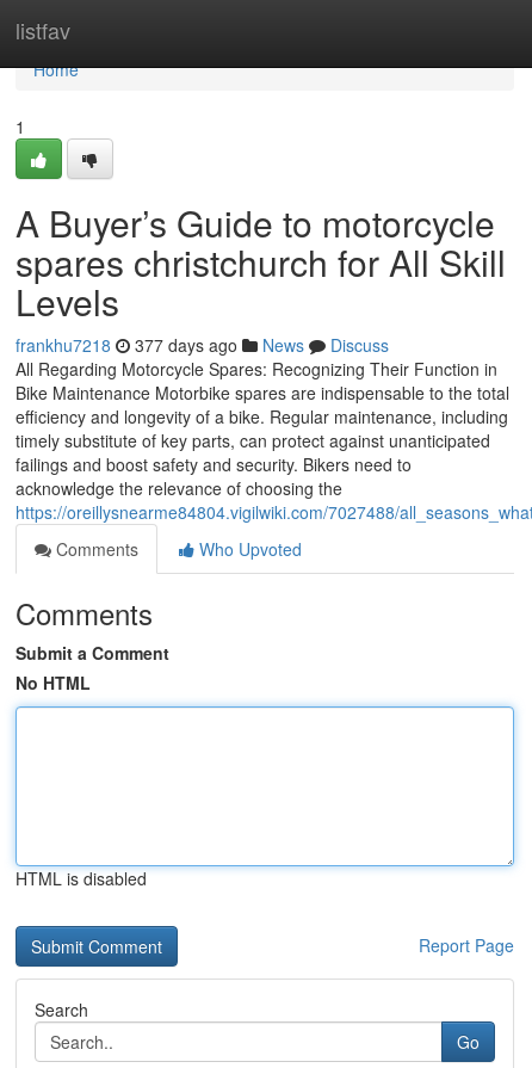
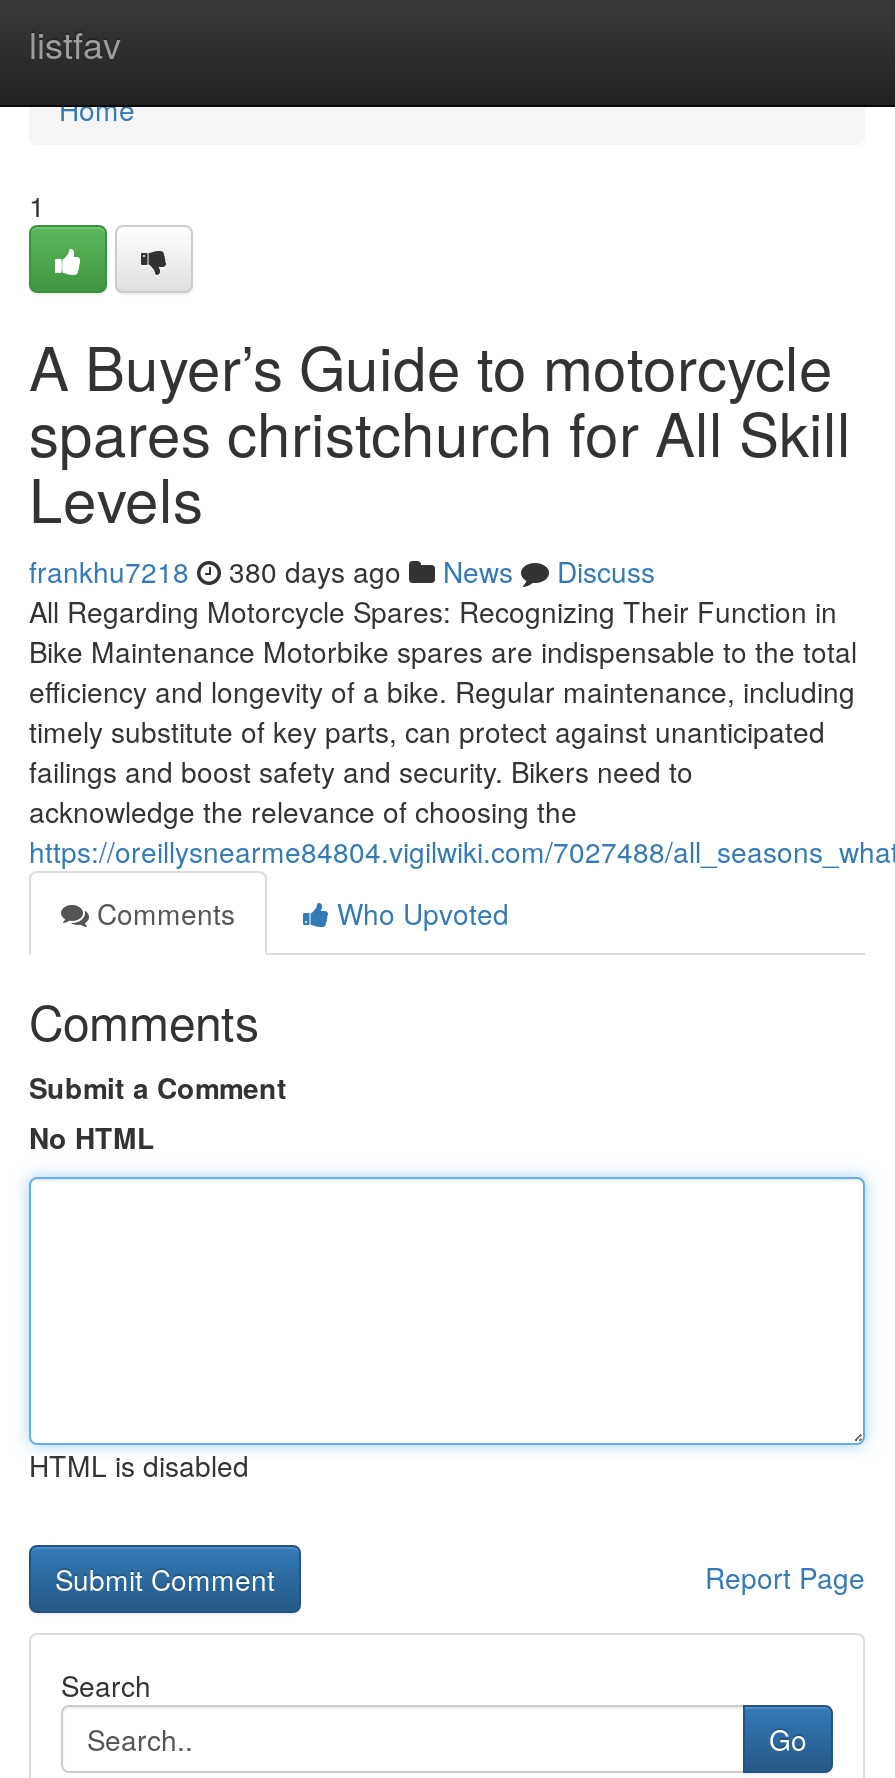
- frankhu7218 377 days ago News Discuss
+ frankhu7218 380 days ago News Discuss
